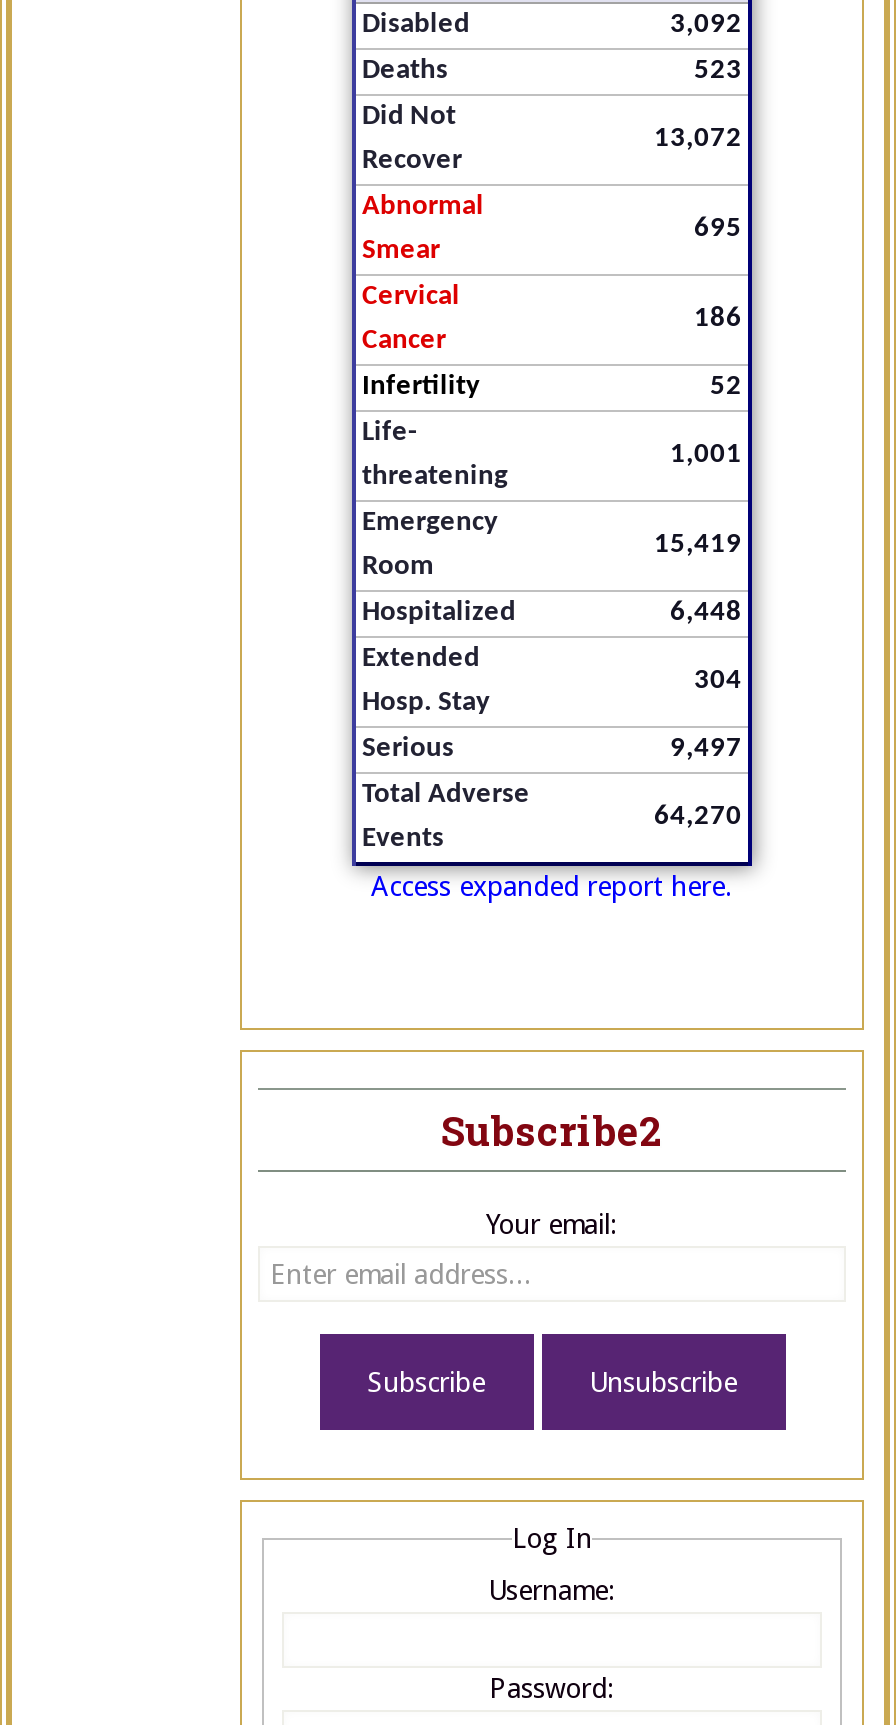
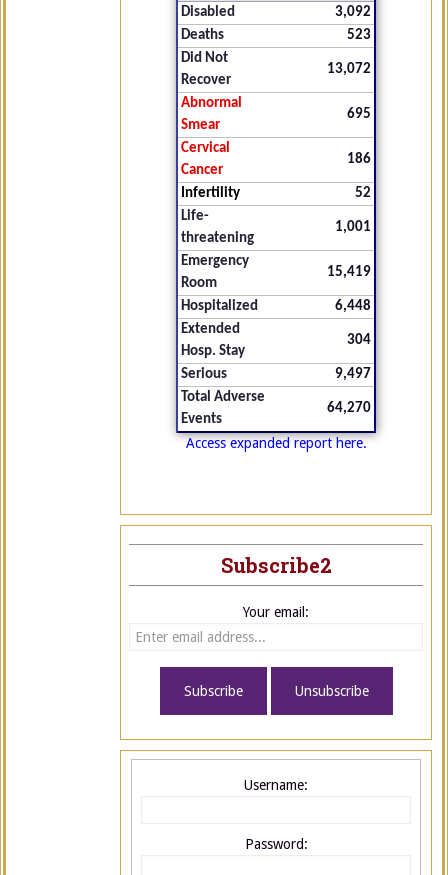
- Log In
